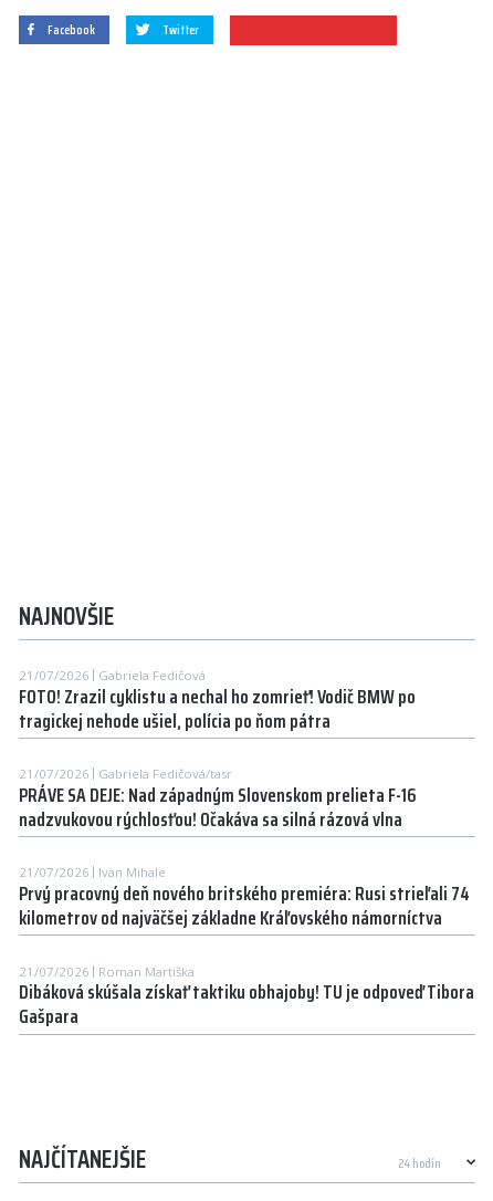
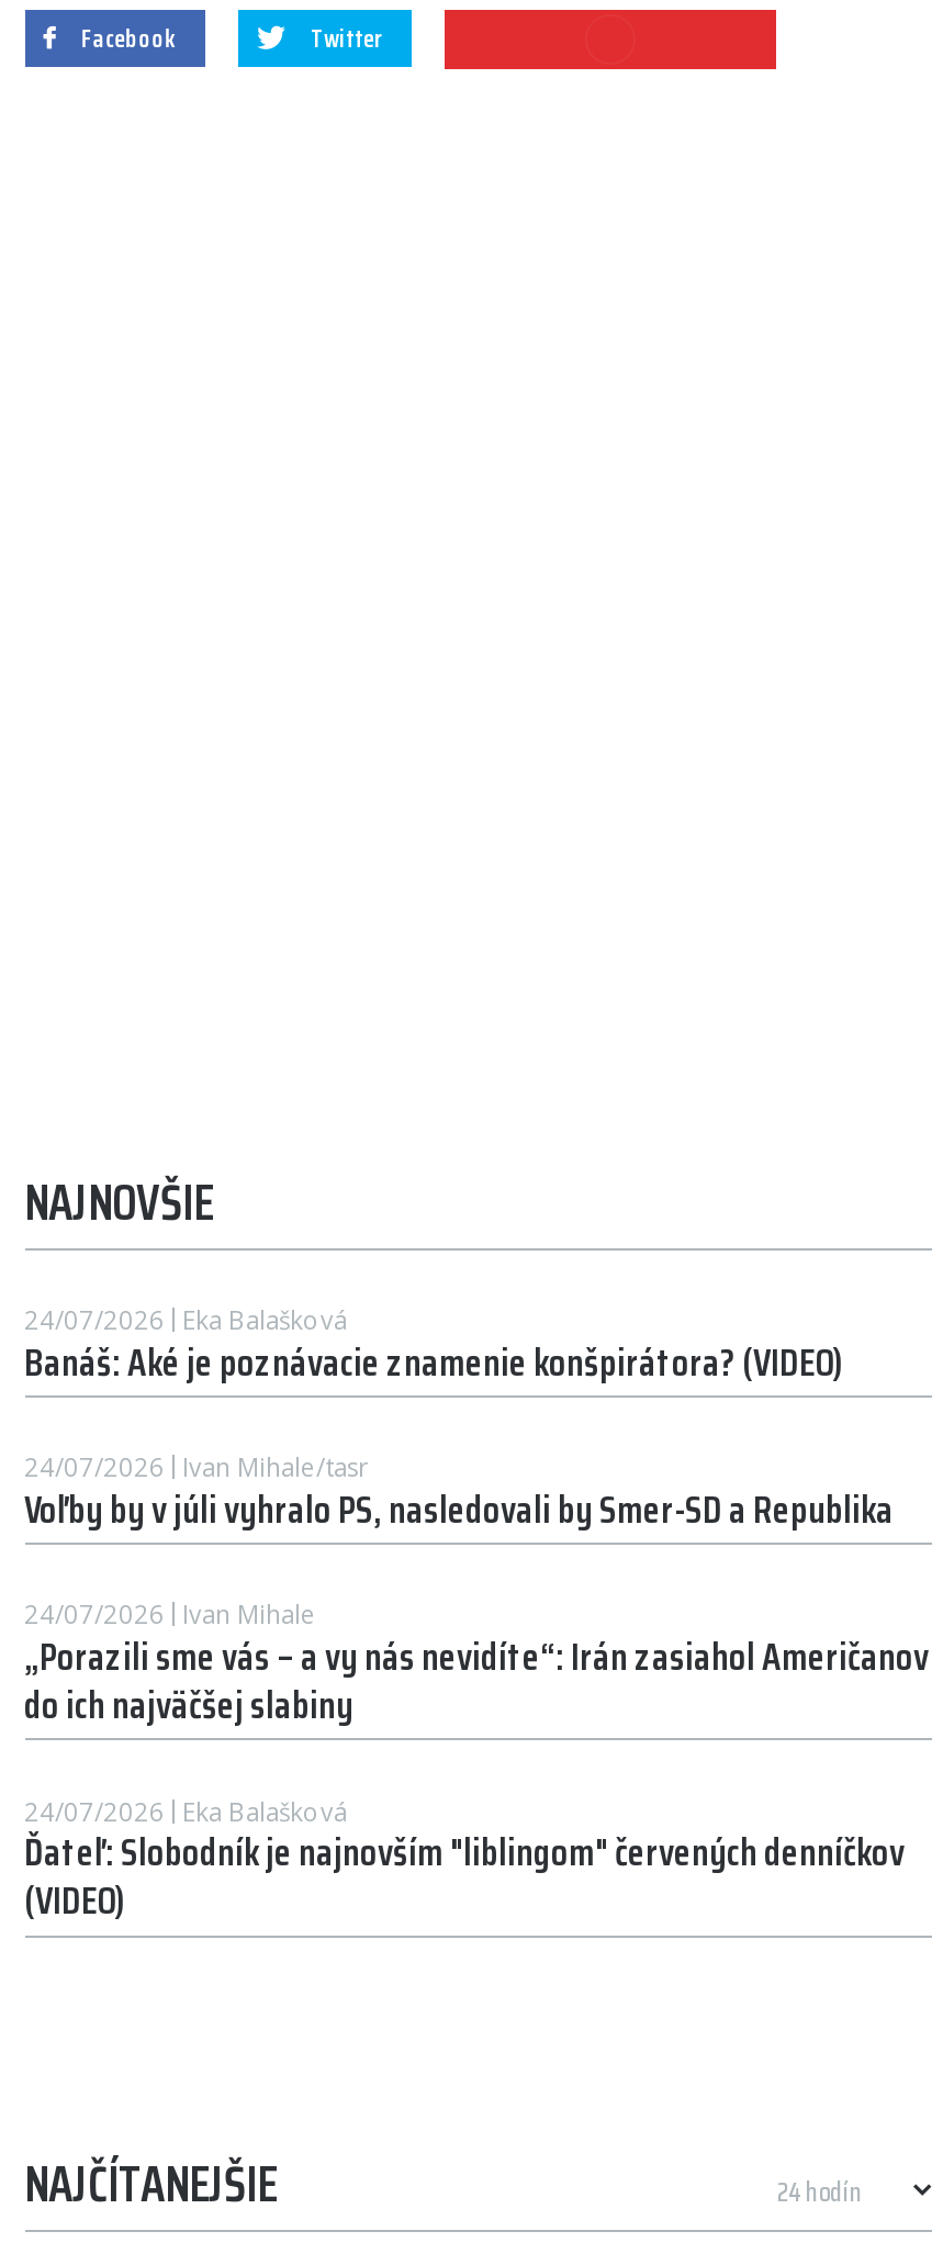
- 21/07/2026 Gabriela Fedičová
- FOTO! Zrazil cyklistu a nechal ho zomrieť! Vodič BMW po
- tragickej nehode ušiel, polícia po ňom pátra
+ 24/07/2026 Eka Balašková
+ Banáš: Aké je poznávacie znamenie konšpirátora? (VIDEO)

- 21/07/2026 Gabriela Fedičová/tasr
- PRÁVE SA DEJE: Nad západným Slovenskom prelieta F-16
- nadzvukovou rýchlosťou! Očakáva sa silná rázová vlna
+ 24/07/2026 Ivan Mihale/tasr
+ Voľby by v júli vyhralo PS, nasledovali by Smer-SD a Republika

- 21/07/2026 Ivan Mihale
- Prvý pracovný deň nového britského premiéra: Rusi strieľali 74
- kilometrov od najväčšej základne Kráľovského námorníctva
+ 24/07/2026 Ivan Mihale
+ „Porazili sme vás – a vy nás nevidíte“: Irán zasiahol Američanov
+ do ich najväčšej slabiny

- 21/07/2026 Roman Martiška
- Dibáková skúšala získať taktiku obhajoby! TU je odpoveď Tibora
- Gašpara
+ 24/07/2026 Eka Balašková
+ Ďateľ: Slobodník je najnovším "liblingom" červených denníčkov
+ (VIDEO)
